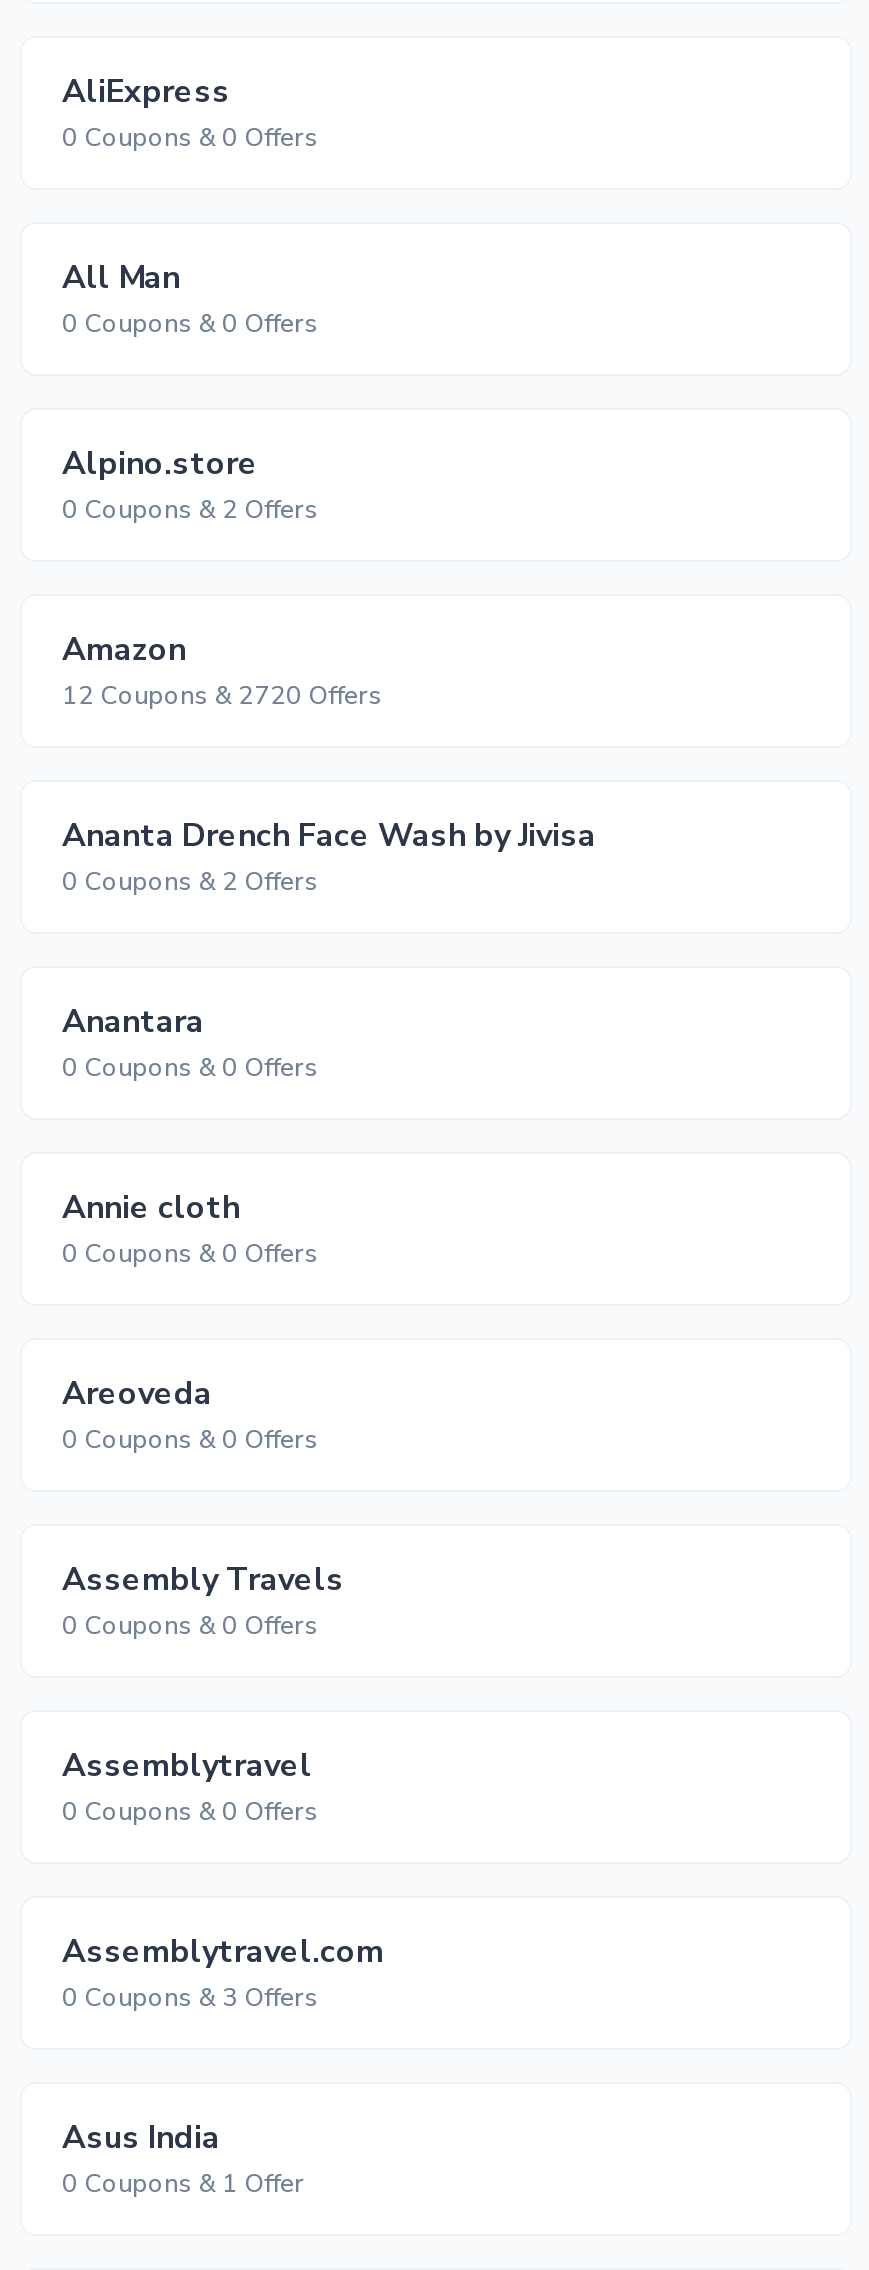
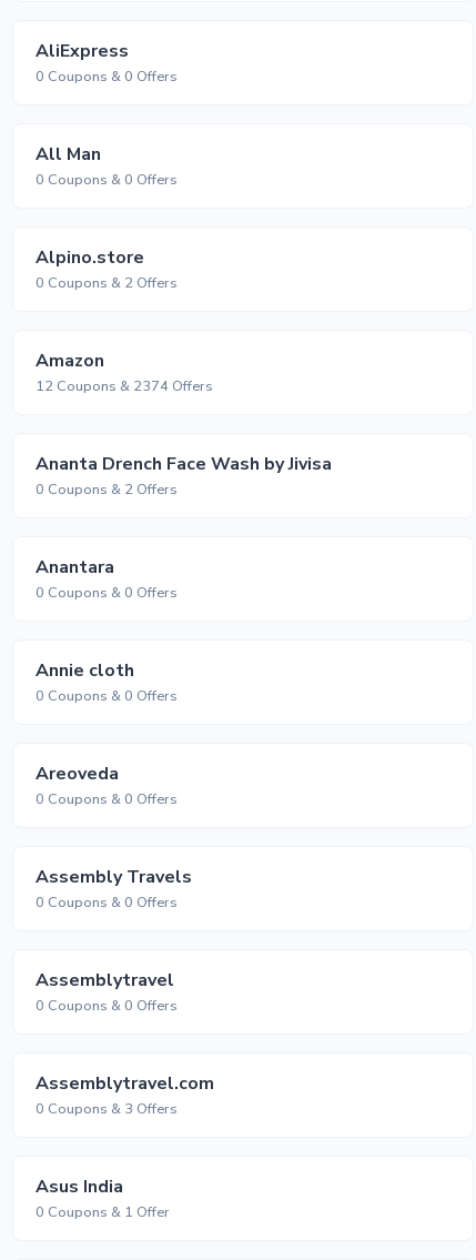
- 12 Coupons & 2720 Offers
+ 12 Coupons & 2374 Offers
